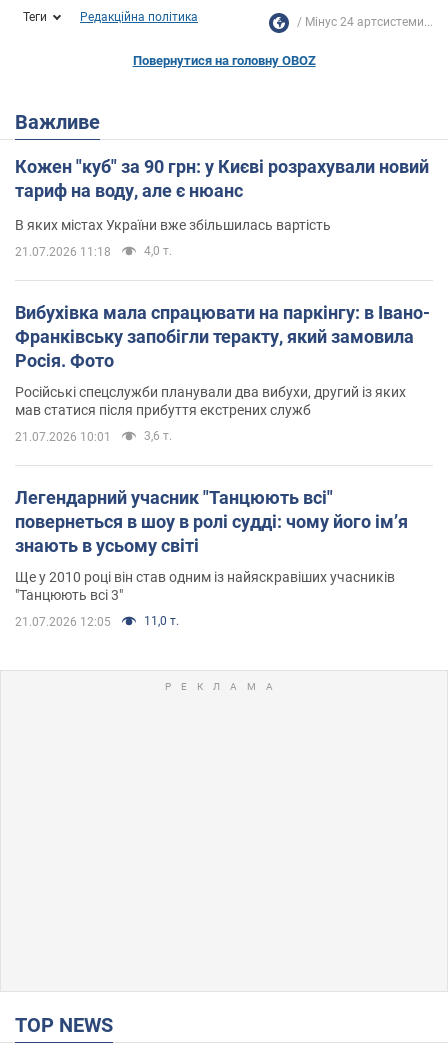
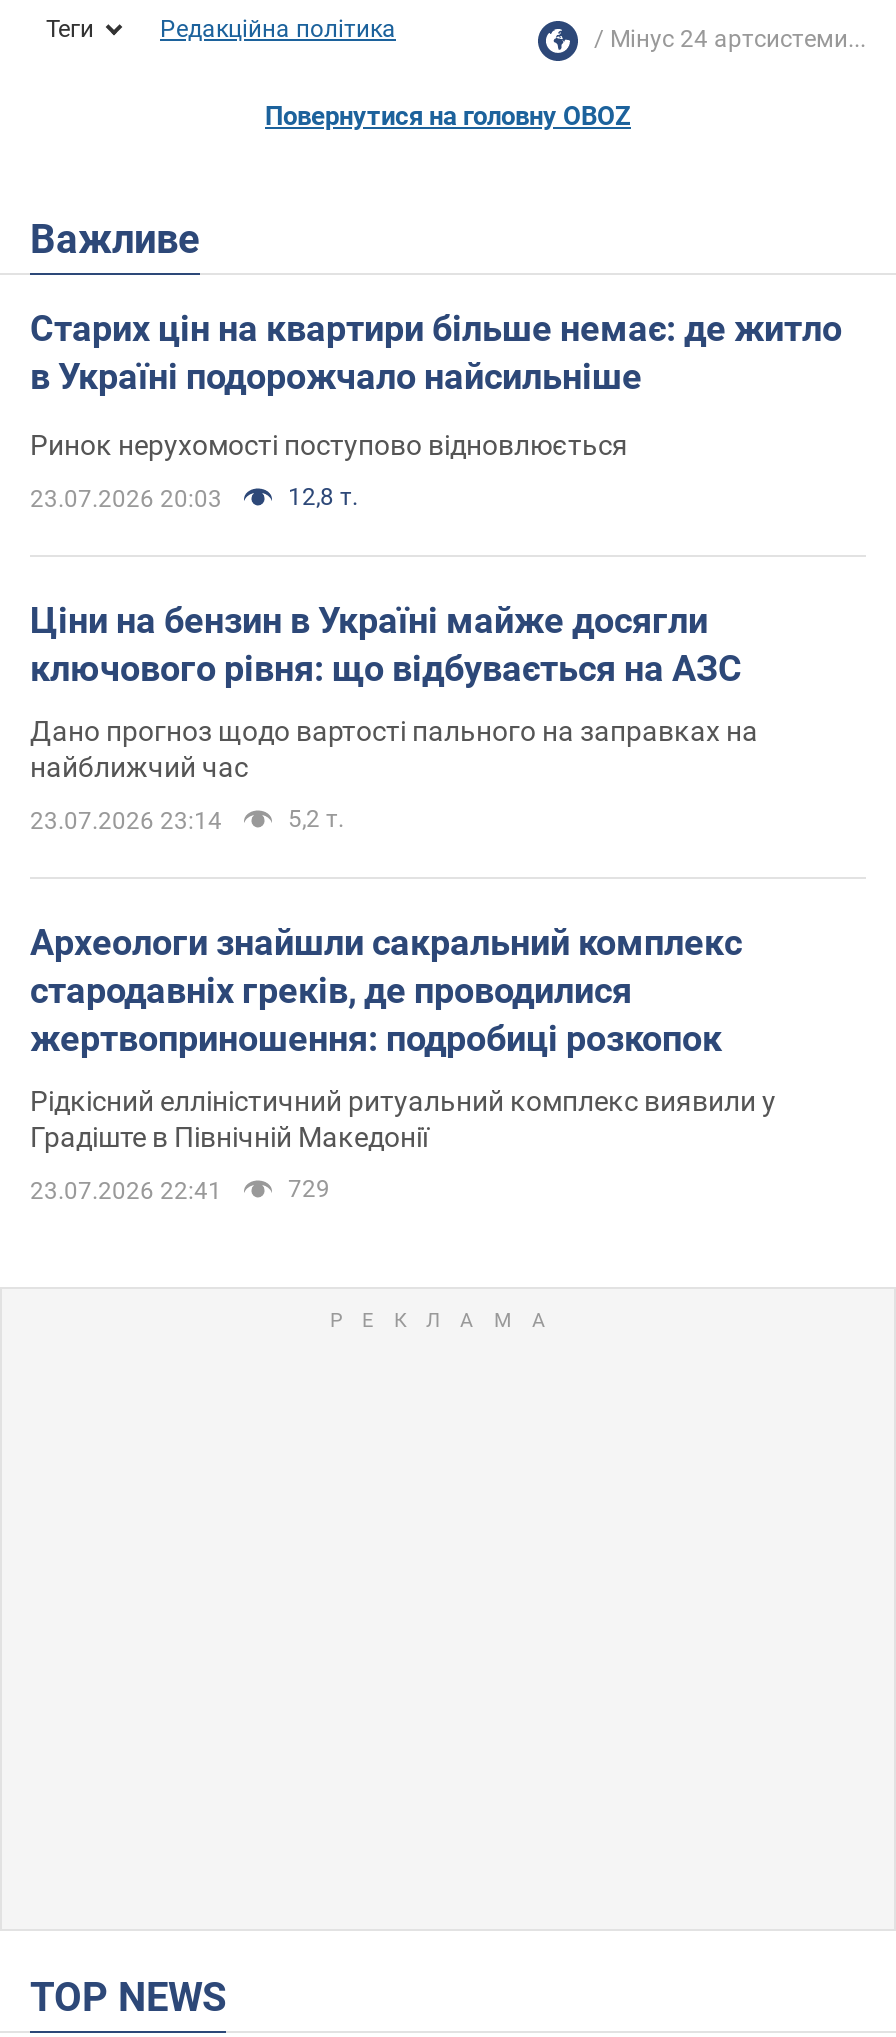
- Кожен "куб" за 90 грн: у Києві розрахували новий
- тариф на воду, але є нюанс
+ Старих цін на квартири більше немає: де житло
+ в Україні подорожчало найсильніше

- В яких містах України вже збільшилась вартість
+ Ринок нерухомості поступово відновлюється

- 21.07.2026 11:18
- 4,0 т.
+ 23.07.2026 20:03
+ 12,8 т.

- Вибухівка мала спрацювати на паркінгу: в Івано-
- Франківську запобігли теракту, який замовила
- Росія. Фото
+ Ціни на бензин в Україні майже досягли
+ ключового рівня: що відбувається на АЗС

- Російські спецслужби планували два вибухи, другий із яких
- мав статися після прибуття екстрених служб
+ Дано прогноз щодо вартості пального на заправках на
+ найближчий час

- 21.07.2026 10:01
- 3,6 т.
+ 23.07.2026 23:14
+ 5,2 т.

- Легендарний учасник "Танцюють всі"
- повернеться в шоу в ролі судді: чому його імʼя
- знають в усьому світі
+ Археологи знайшли сакральний комплекс
+ стародавніх греків, де проводилися
+ жертвоприношення: подробиці розкопок

- Ще у 2010 році він став одним із найяскравіших учасників
- "Танцюють всі 3"
+ Рідкісний елліністичний ритуальний комплекс виявили у
+ Градіште в Північній Македонії

- 21.07.2026 12:05
- 11,0 т.
+ 23.07.2026 22:41
+ 729
